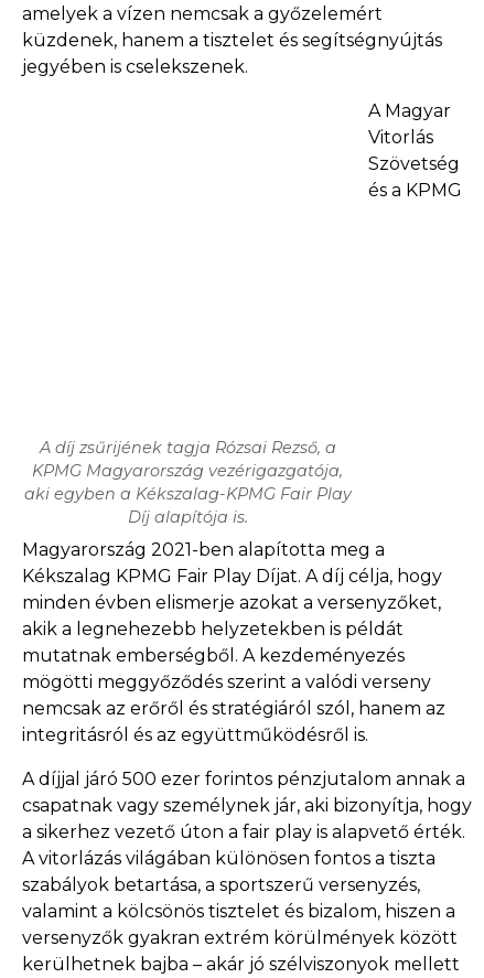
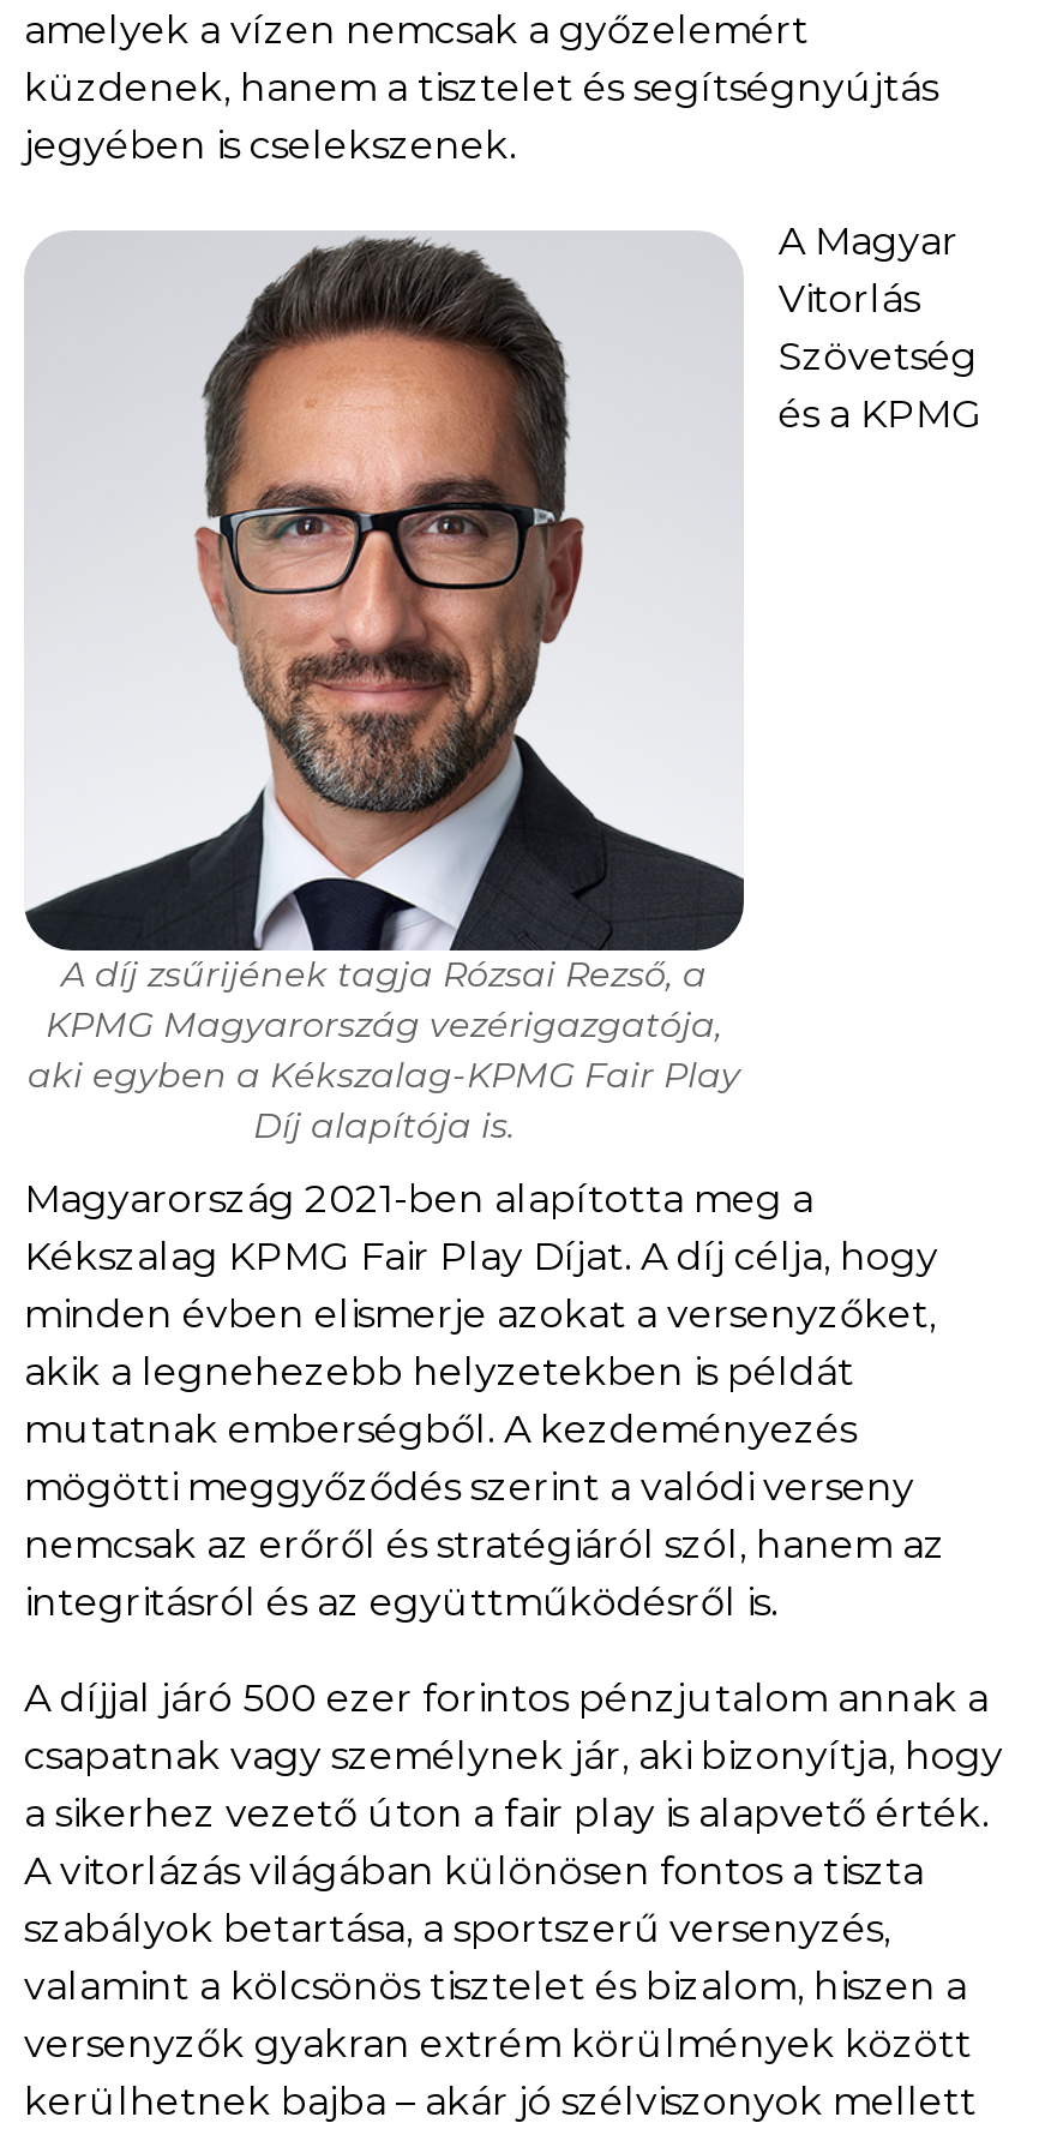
+ [image]
